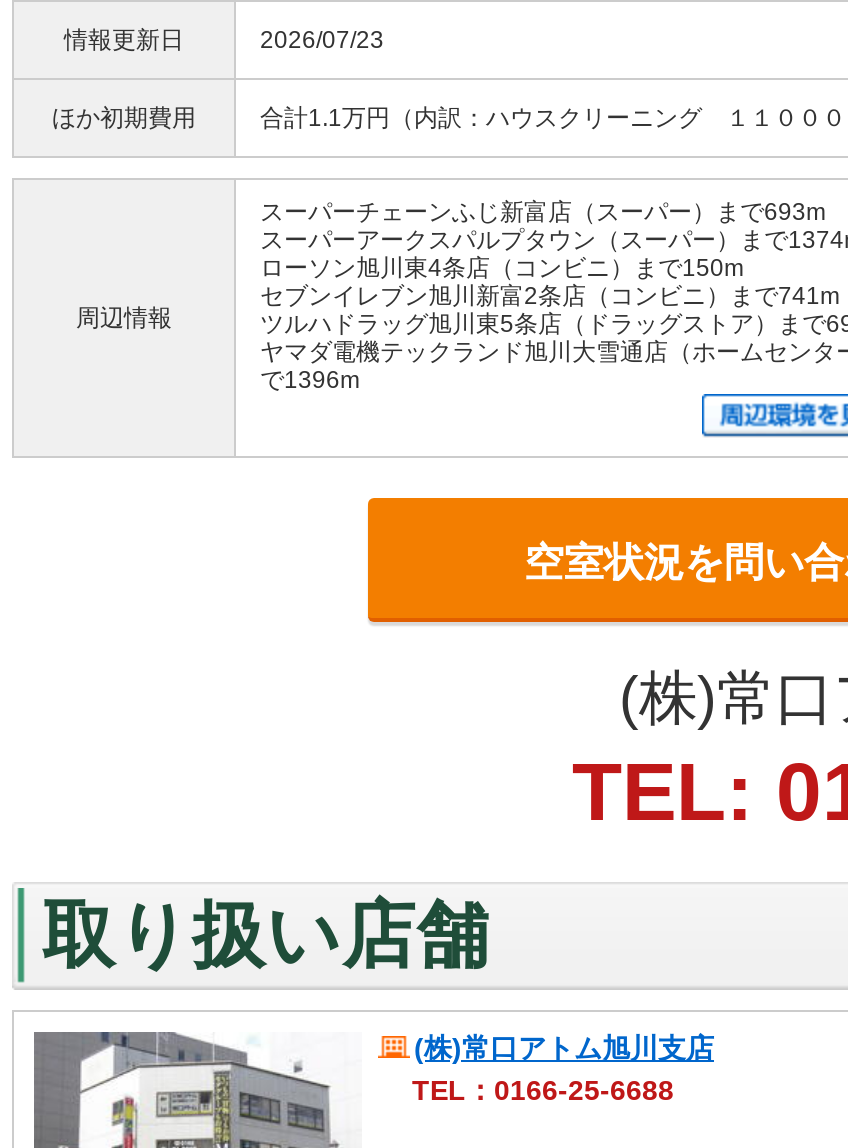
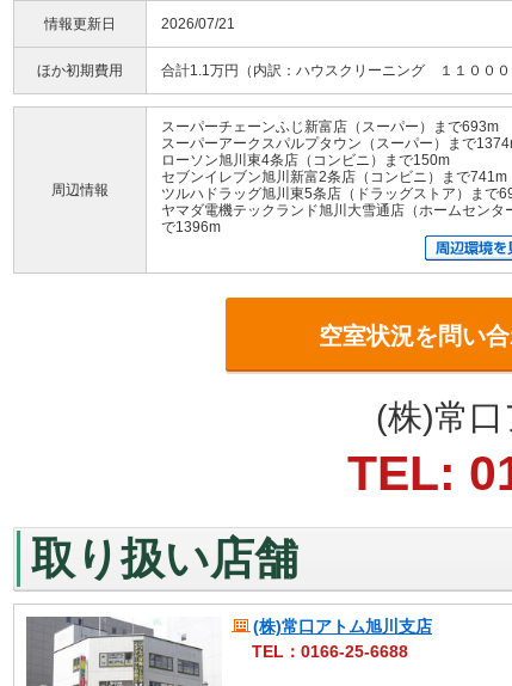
- 2026/07/23
+ 2026/07/21
